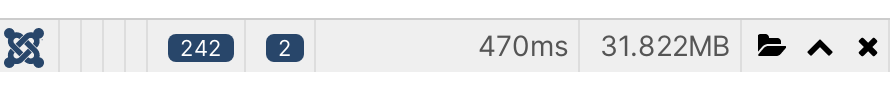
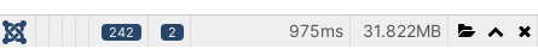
- 470ms 31.822MB
+ 975ms 31.822MB
